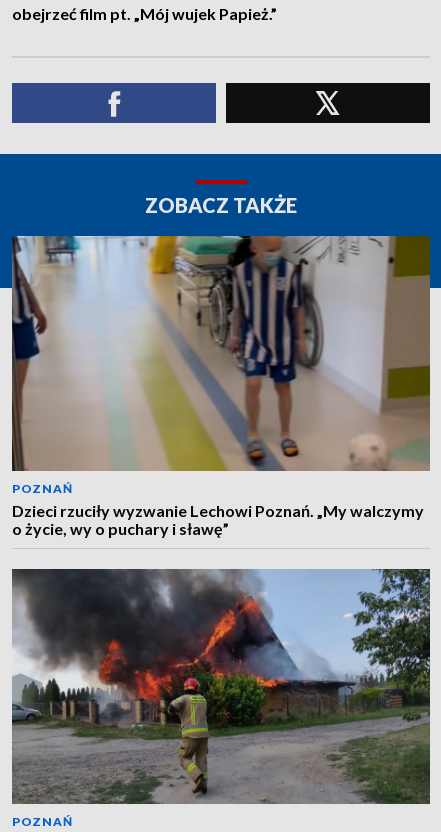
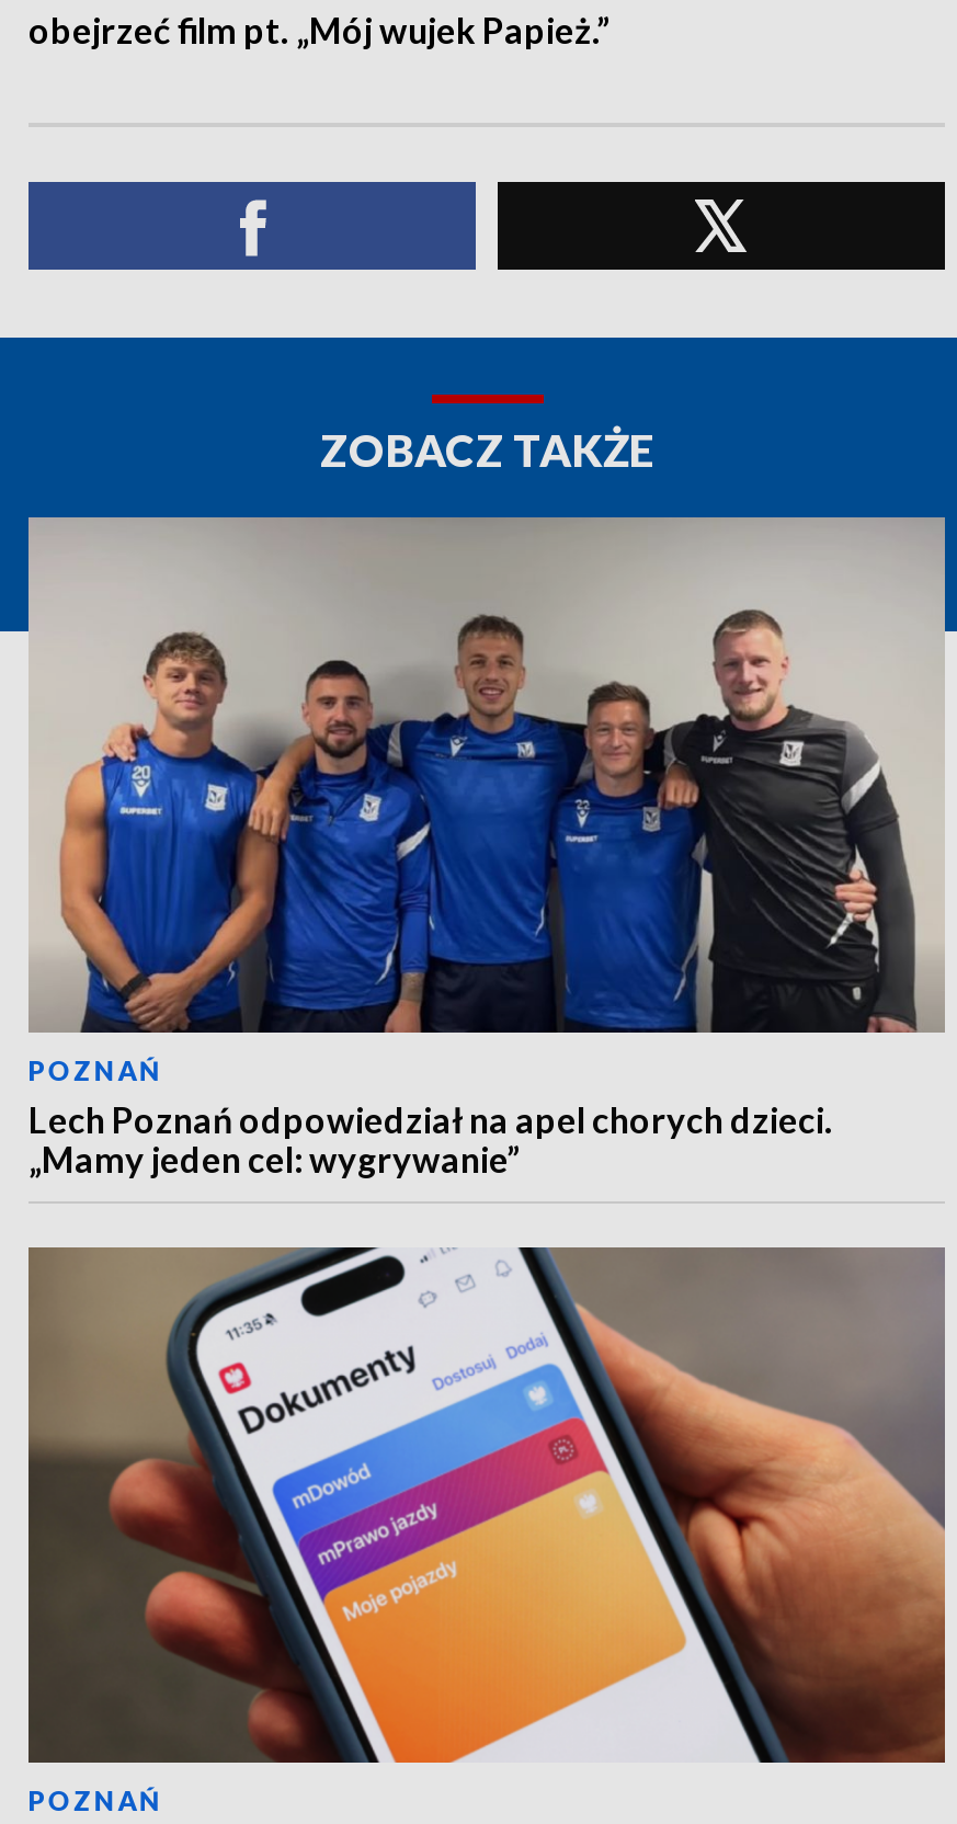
- [image]
- Dzieci rzuciły wyzwanie Lechowi Poznań. „My walczymy
- o życie, wy o puchary i sławę”
+ [image]
+ Lech Poznań odpowiedział na apel chorych dzieci.
+ „Mamy jeden cel: wygrywanie”

- [image]
+ [image]
